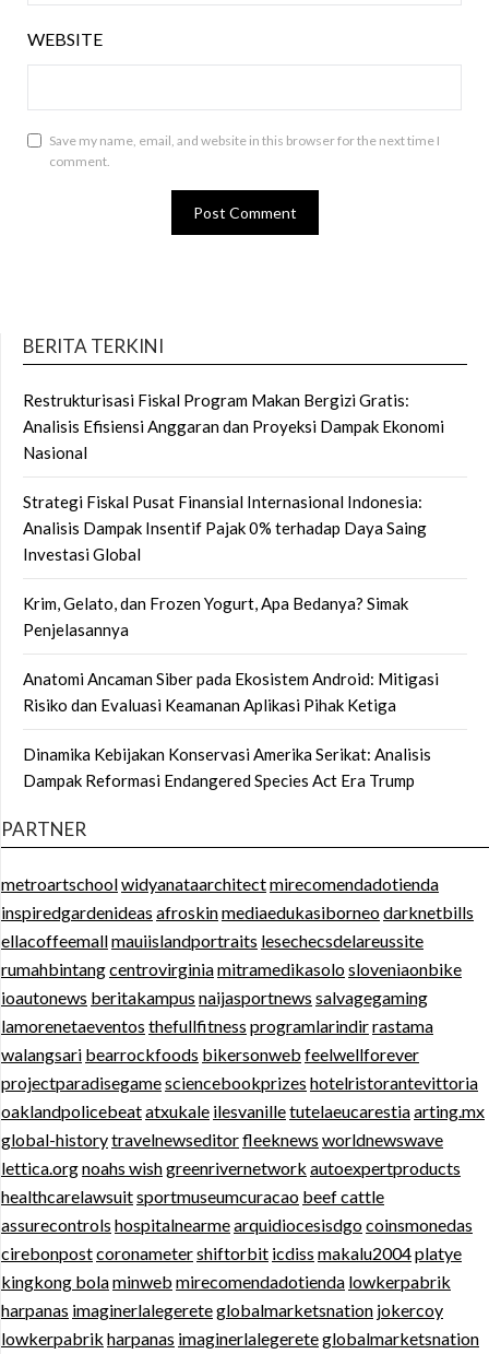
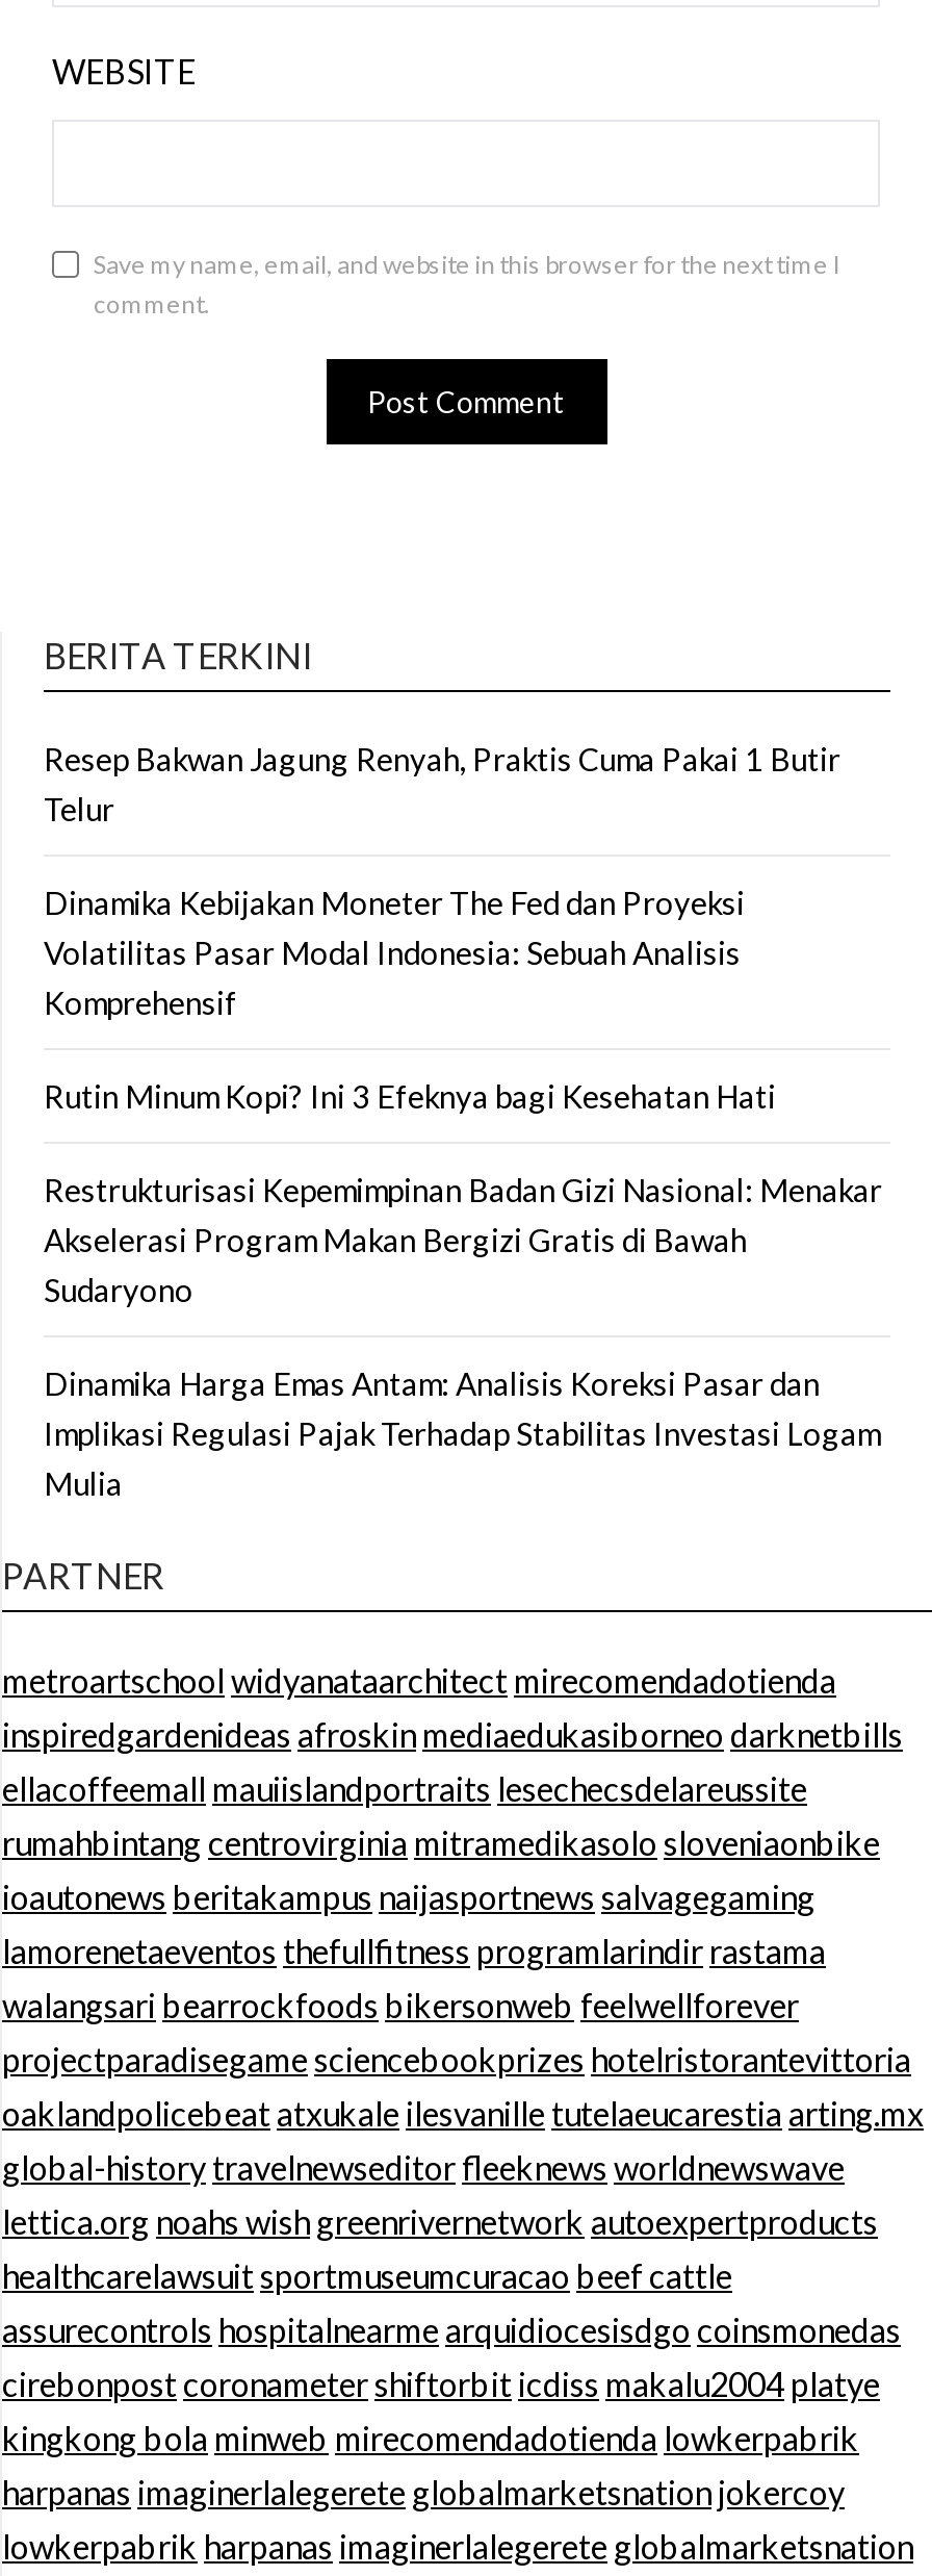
- Restrukturisasi Fiskal Program Makan Bergizi Gratis:
- Analisis Efisiensi Anggaran dan Proyeksi Dampak Ekonomi
- Nasional
+ Resep Bakwan Jagung Renyah, Praktis Cuma Pakai 1 Butir
+ Telur

- Strategi Fiskal Pusat Finansial Internasional Indonesia:
- Analisis Dampak Insentif Pajak 0% terhadap Daya Saing
- Investasi Global
+ Dinamika Kebijakan Moneter The Fed dan Proyeksi
+ Volatilitas Pasar Modal Indonesia: Sebuah Analisis
+ Komprehensif

- Krim, Gelato, dan Frozen Yogurt, Apa Bedanya? Simak
- Penjelasannya
+ Rutin Minum Kopi? Ini 3 Efeknya bagi Kesehatan Hati

- Anatomi Ancaman Siber pada Ekosistem Android: Mitigasi
- Risiko dan Evaluasi Keamanan Aplikasi Pihak Ketiga
+ Restrukturisasi Kepemimpinan Badan Gizi Nasional: Menakar
+ Akselerasi Program Makan Bergizi Gratis di Bawah
+ Sudaryono

- Dinamika Kebijakan Konservasi Amerika Serikat: Analisis
- Dampak Reformasi Endangered Species Act Era Trump
+ Dinamika Harga Emas Antam: Analisis Koreksi Pasar dan
+ Implikasi Regulasi Pajak Terhadap Stabilitas Investasi Logam
+ Mulia
